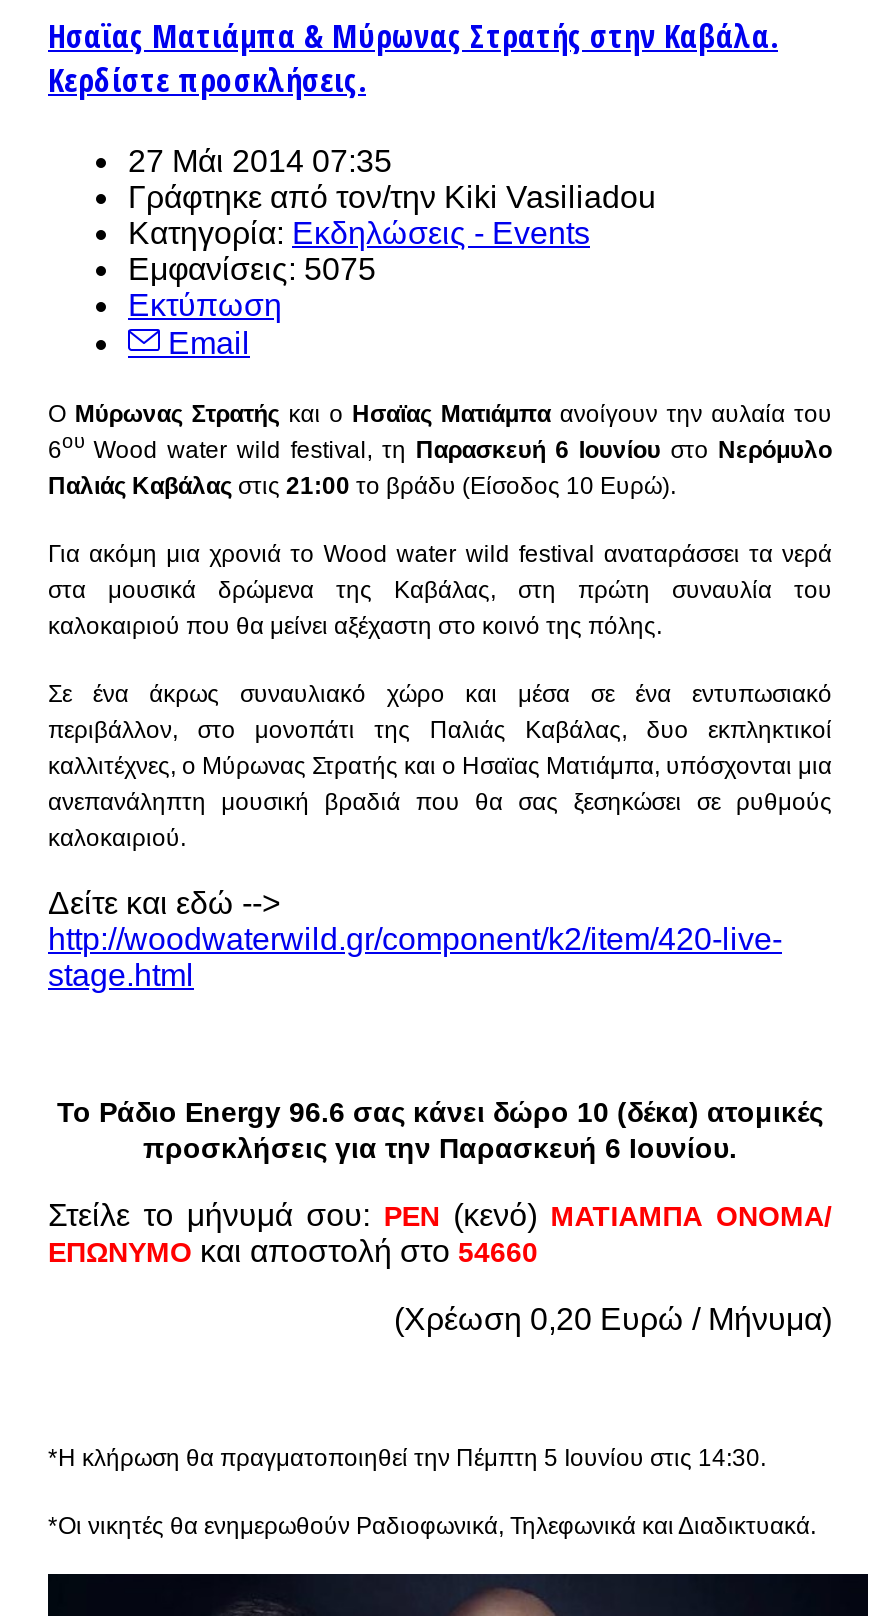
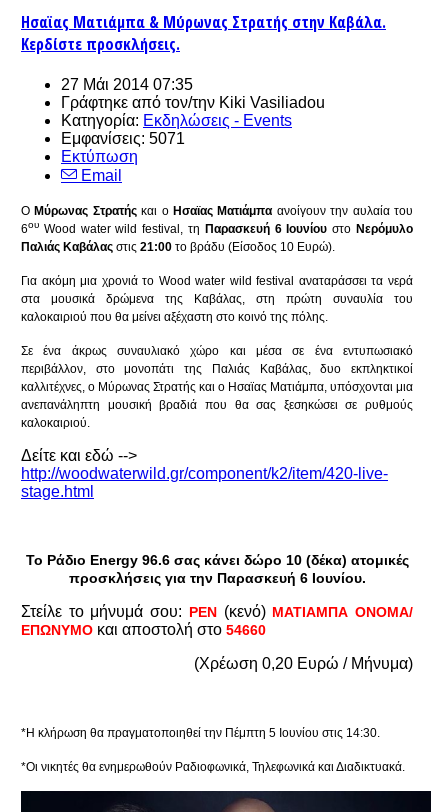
- Εμφανίσεις: 5075
+ Εμφανίσεις: 5071
